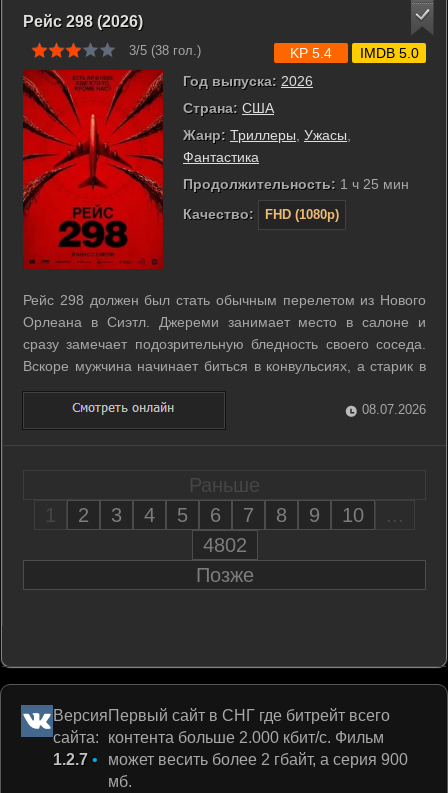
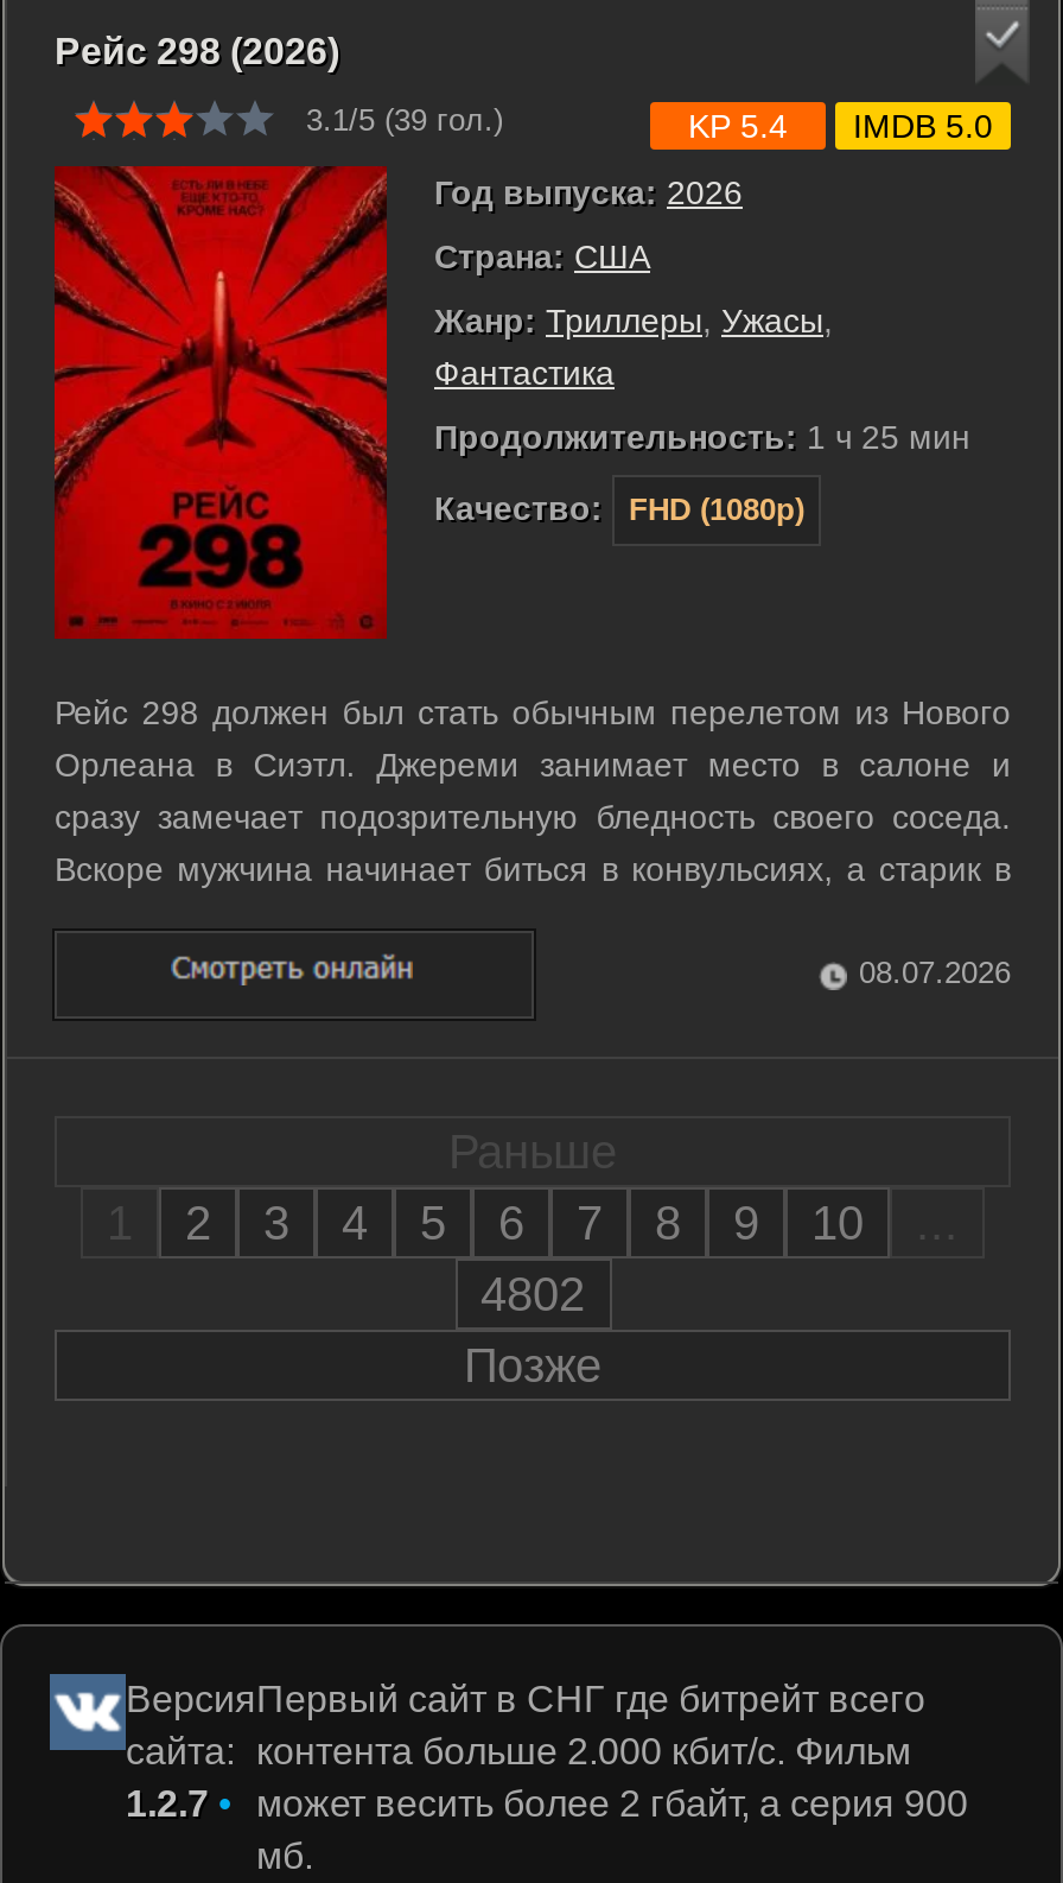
- 3/5 (38 гол.)
+ 3.1/5 (39 гол.)
